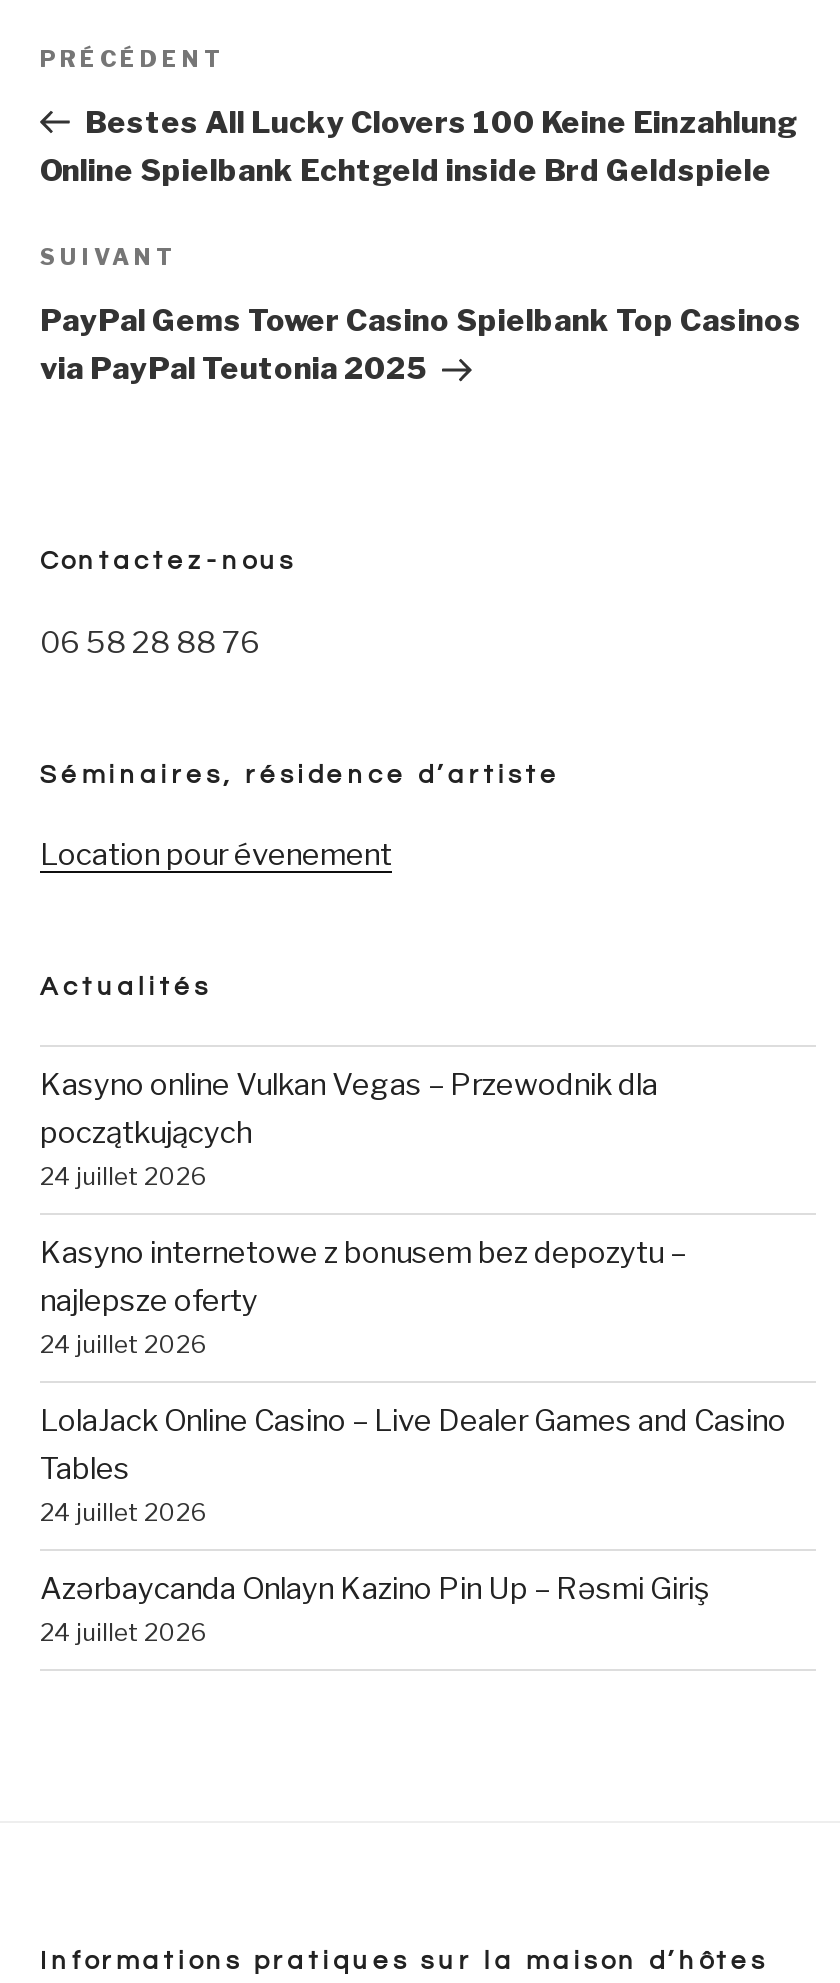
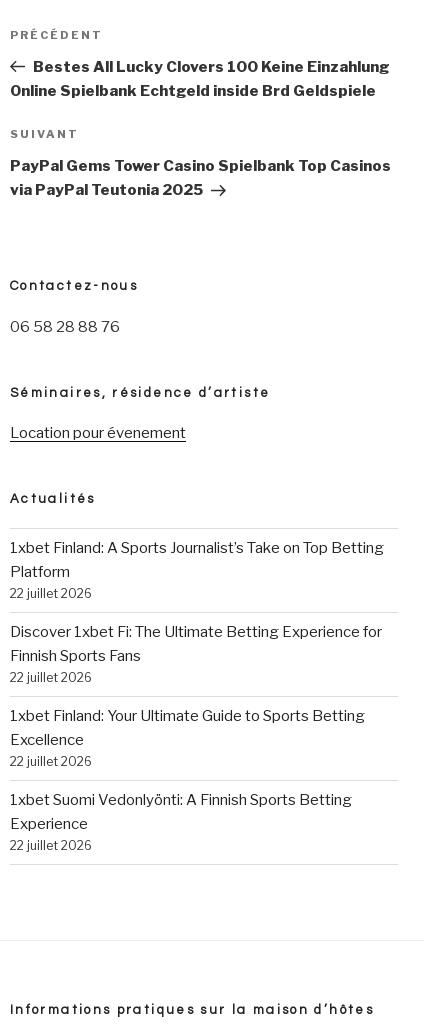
- Kasyno online Vulkan Vegas – Przewodnik dla
- początkujących
- 24 juillet 2026
+ 1xbet Finland: A Sports Journalist’s Take on Top Betting
+ Platform
+ 22 juillet 2026

- Kasyno internetowe z bonusem bez depozytu –
- najlepsze oferty
- 24 juillet 2026
+ Discover 1xbet Fi: The Ultimate Betting Experience for
+ Finnish Sports Fans
+ 22 juillet 2026

- LolaJack Online Casino – Live Dealer Games and Casino
- Tables
- 24 juillet 2026
+ 1xbet Finland: Your Ultimate Guide to Sports Betting
+ Excellence
+ 22 juillet 2026

- Azərbaycanda Onlayn Kazino Pin Up – Rəsmi Giriş
- 24 juillet 2026
+ 1xbet Suomi Vedonlyönti: A Finnish Sports Betting
+ Experience
+ 22 juillet 2026
